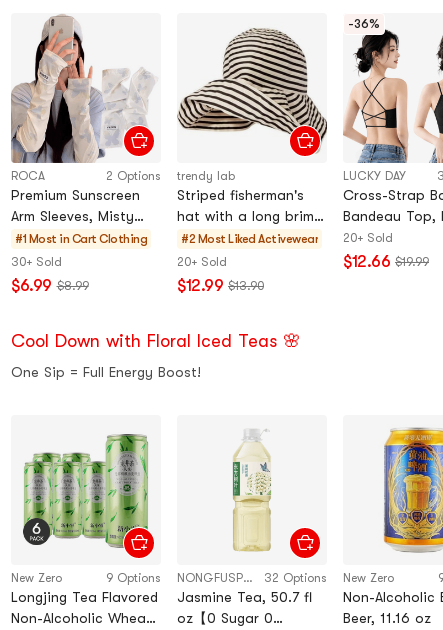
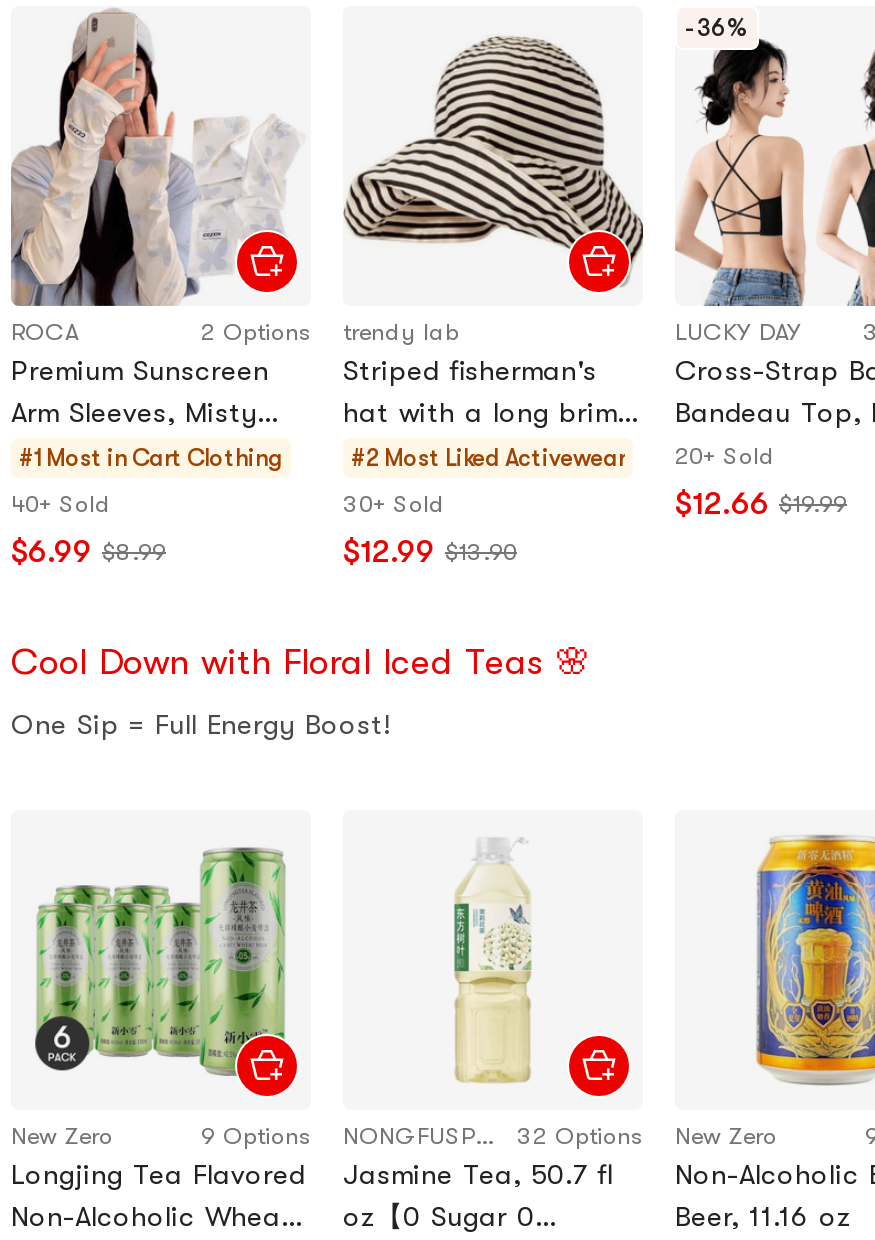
- 30+ Sold
+ 40+ Sold

- 20+ Sold
+ 30+ Sold
